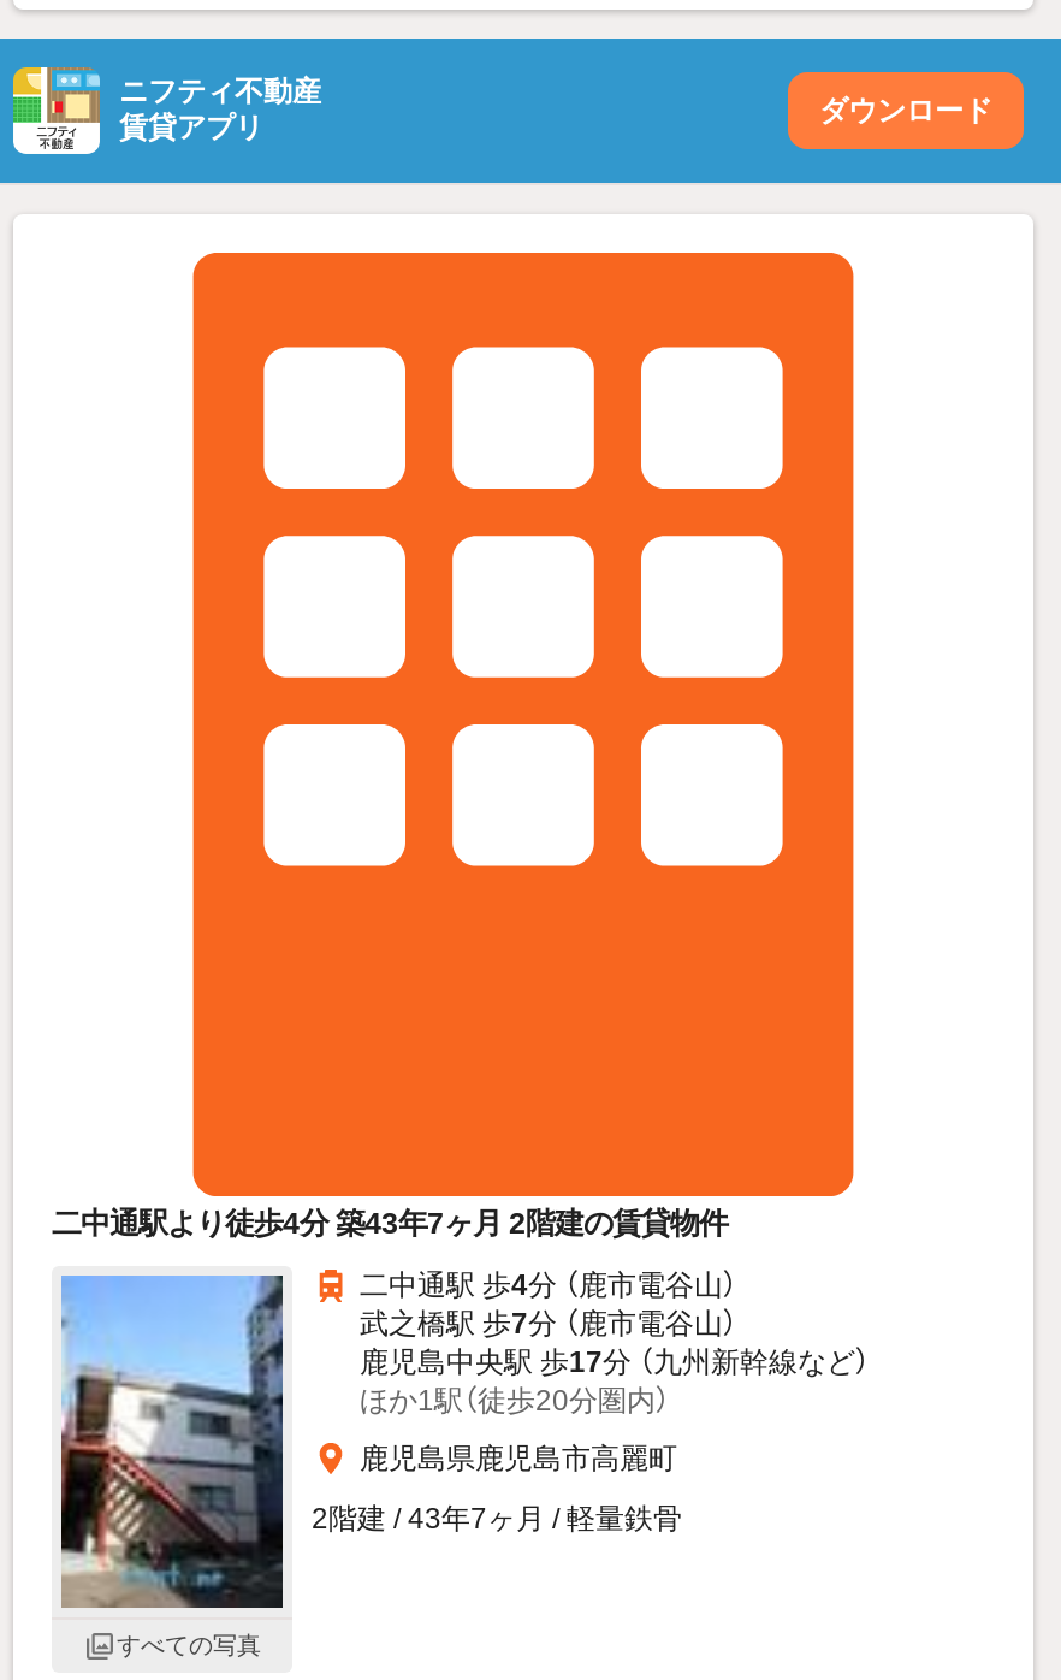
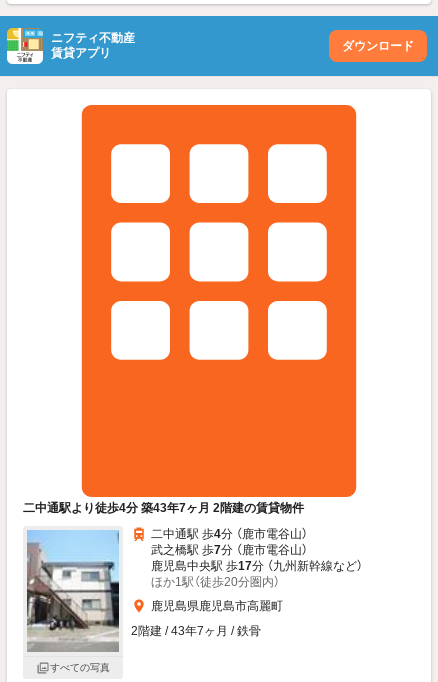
- [image]
- 2階建 / 43年7ヶ月 / 軽量鉄骨
+ [image]
+ 2階建 / 43年7ヶ月 / 鉄骨
